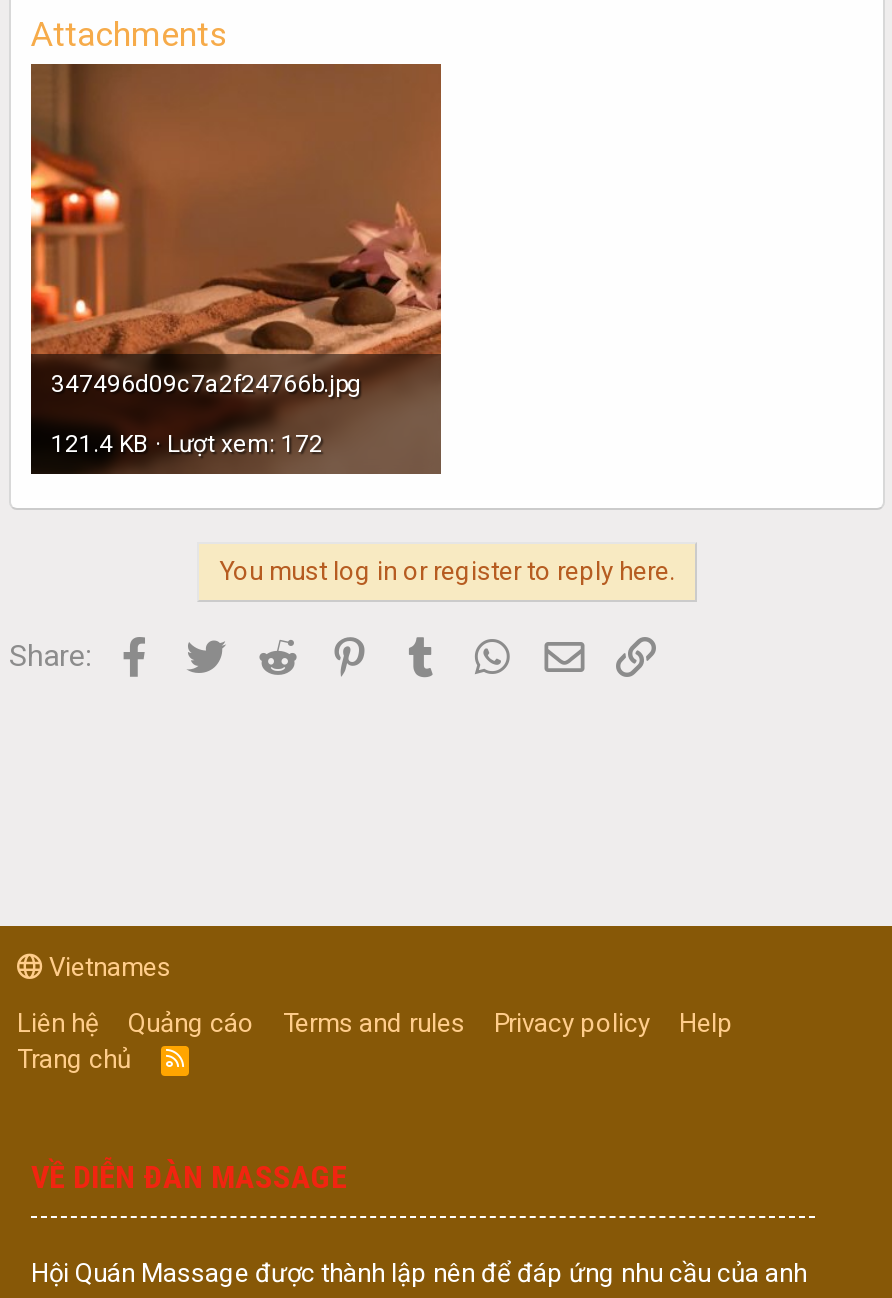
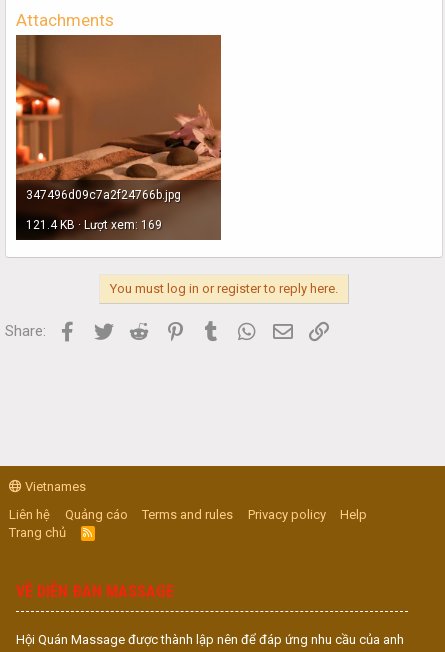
- 121.4 KB · Lượt xem: 172
+ 121.4 KB · Lượt xem: 169
